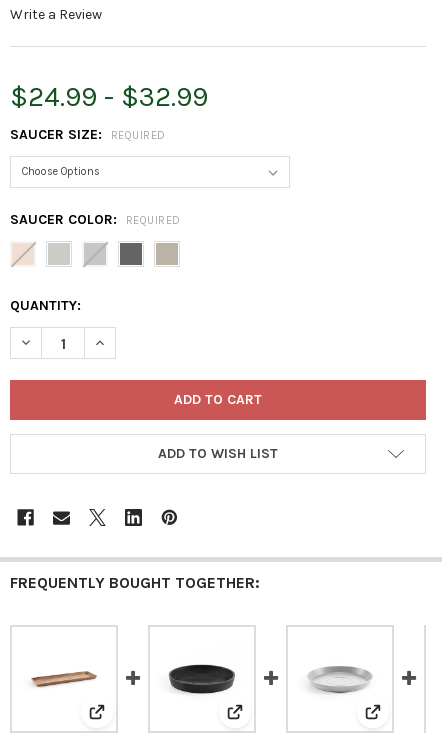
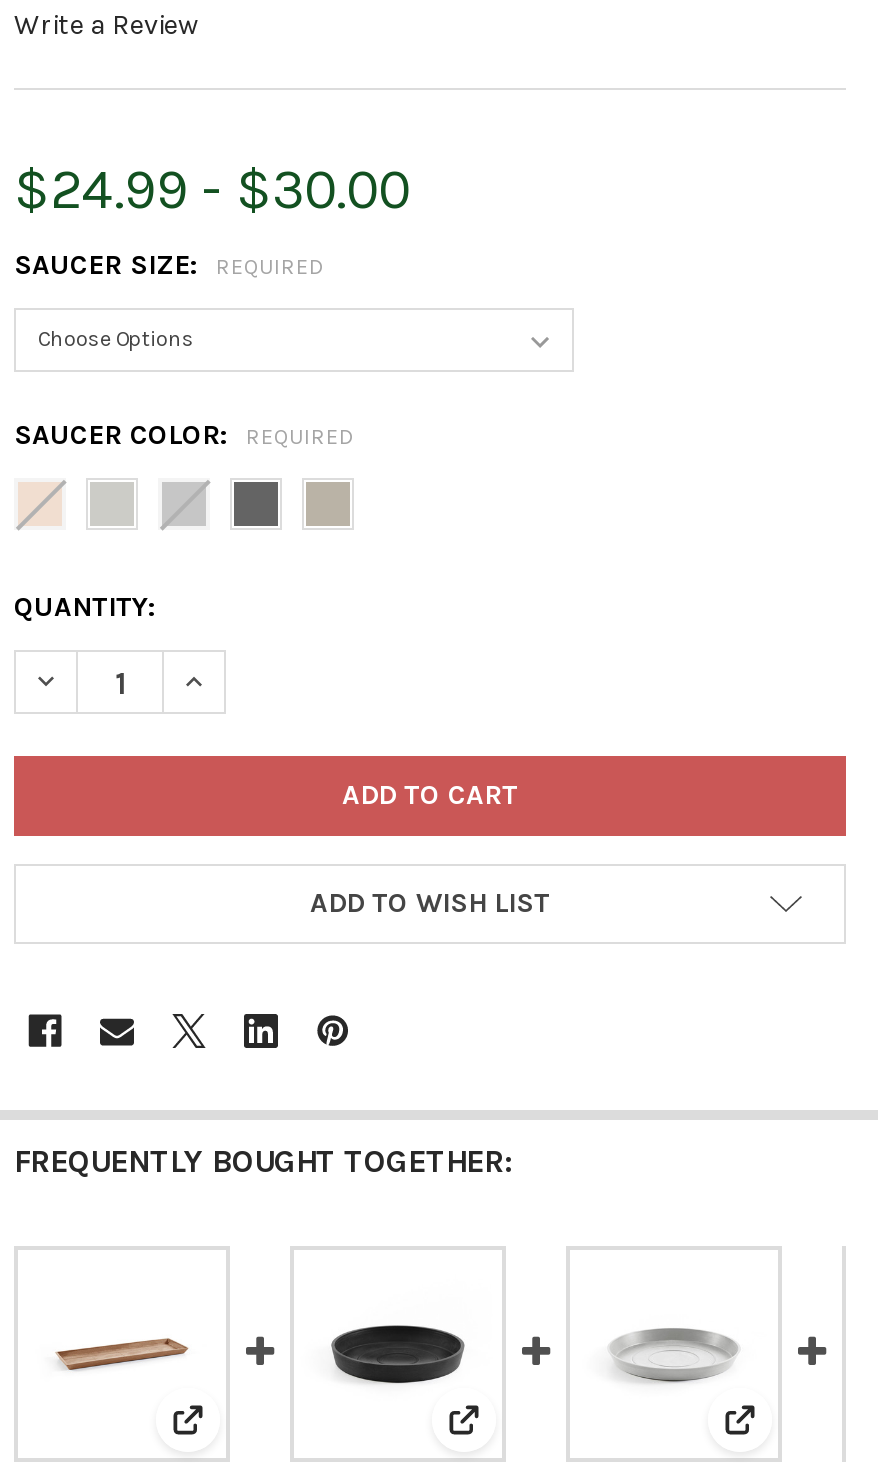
- $24.99 - $32.99
+ $24.99 - $30.00
